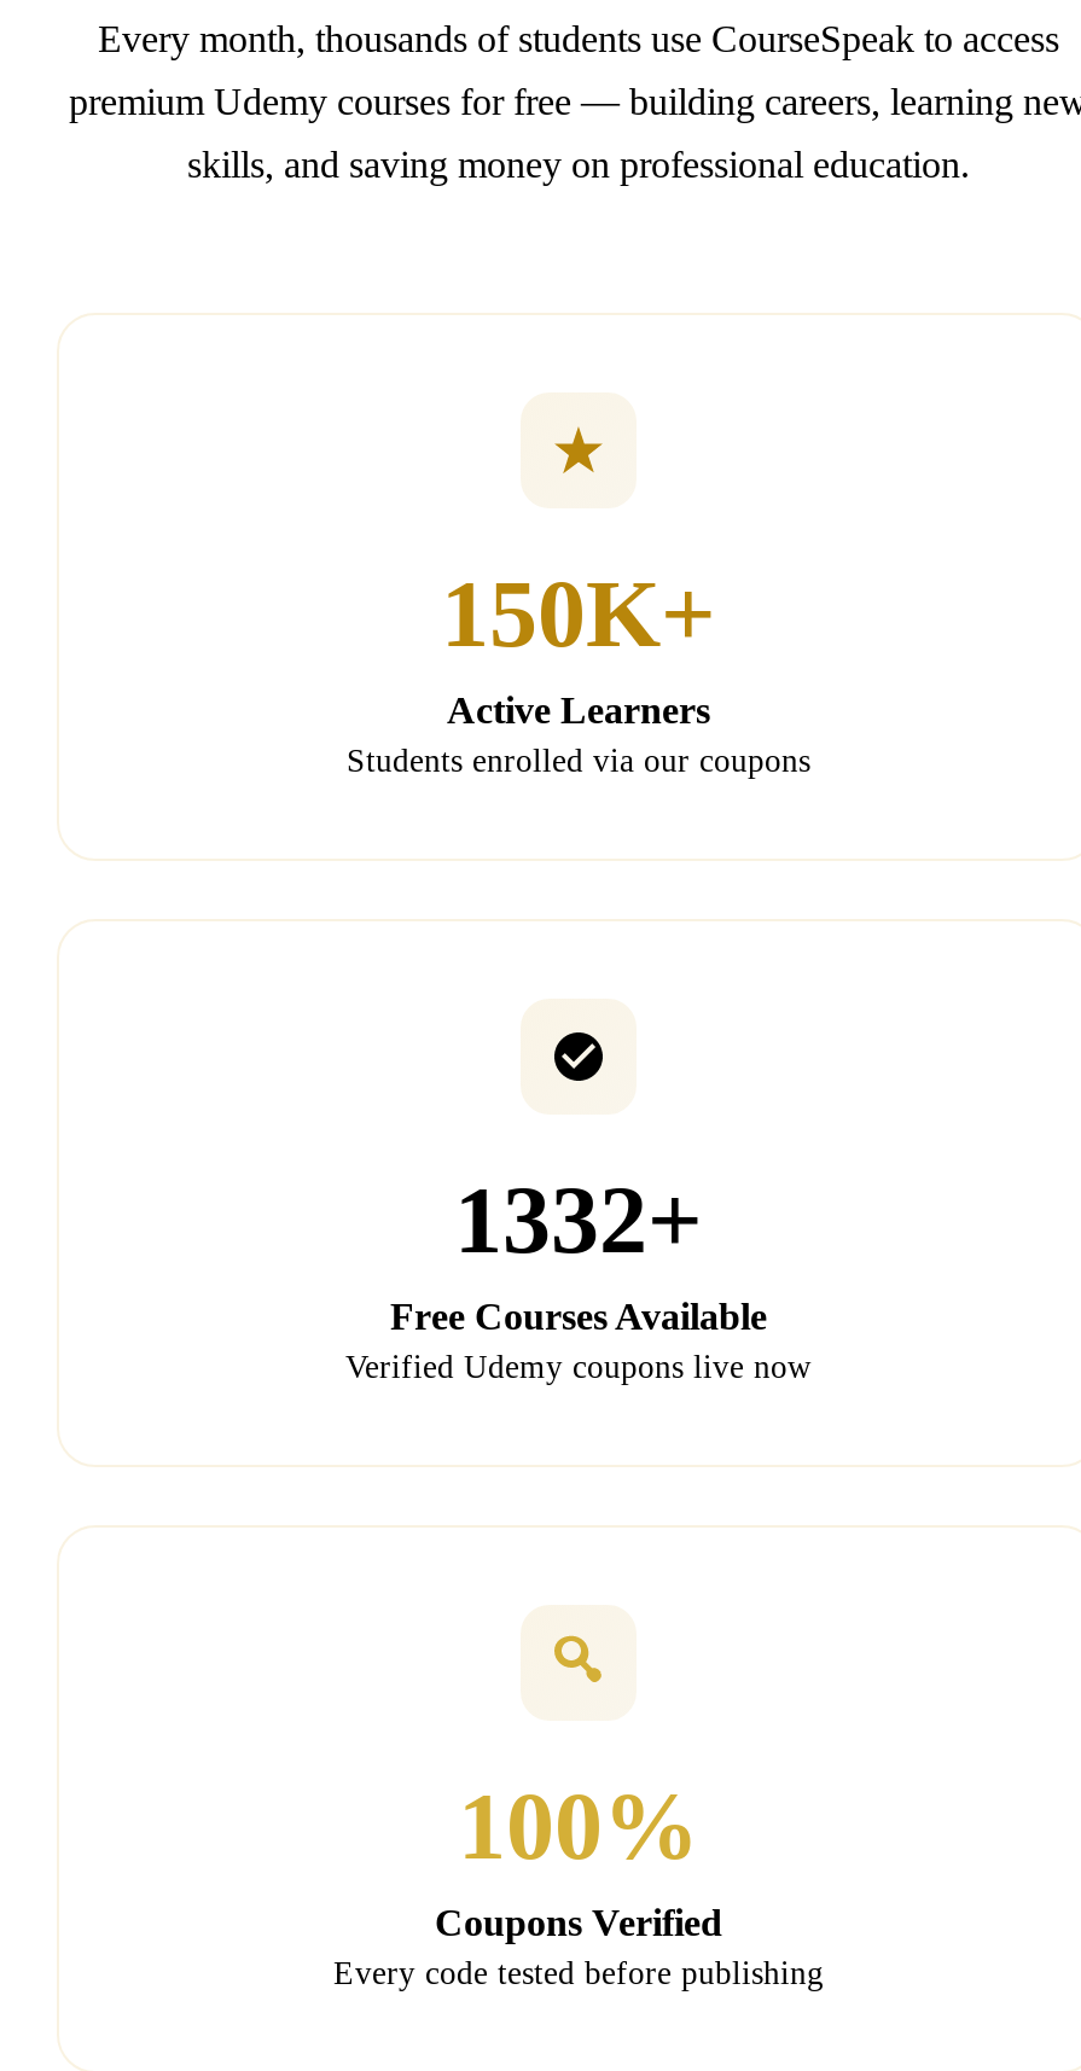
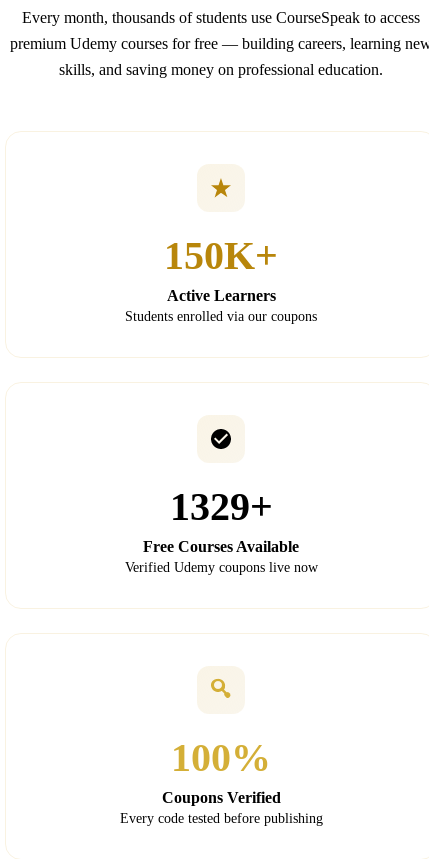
- 1332+
+ 1329+
